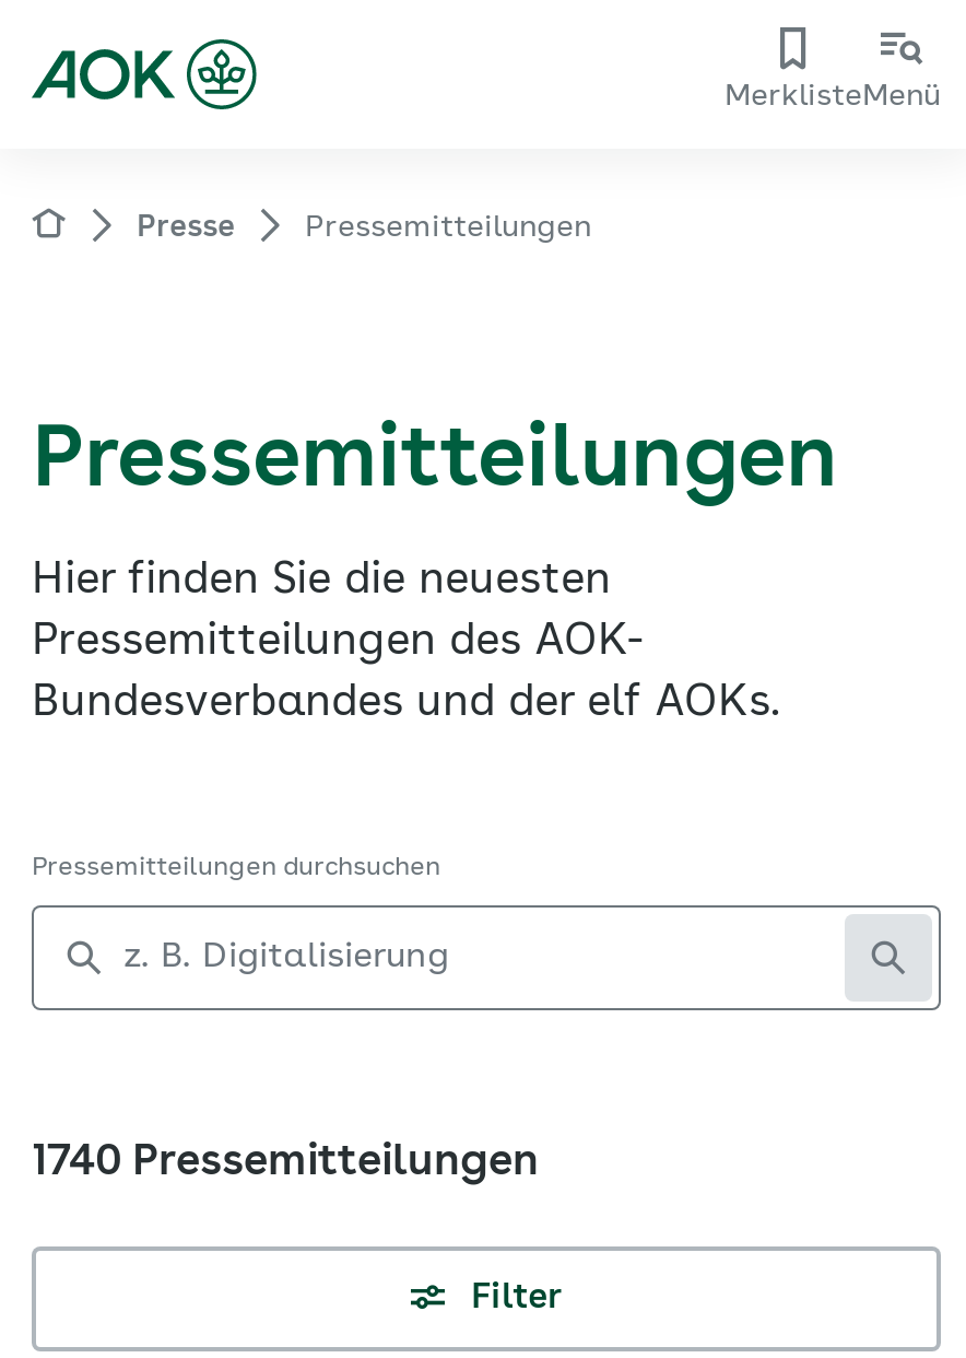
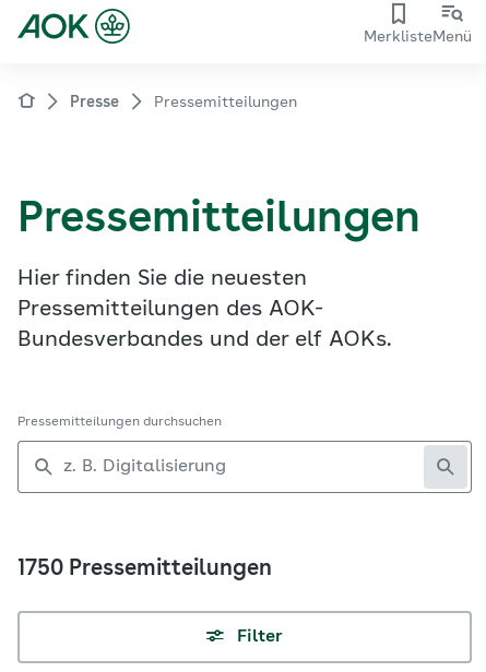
- 1740 Pressemitteilungen
+ 1750 Pressemitteilungen
